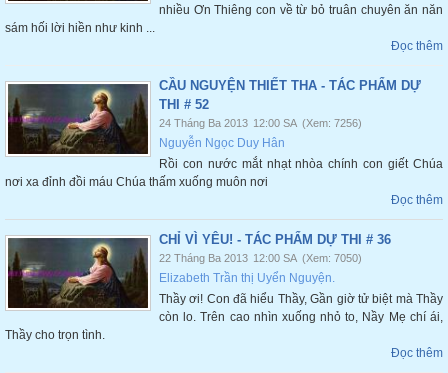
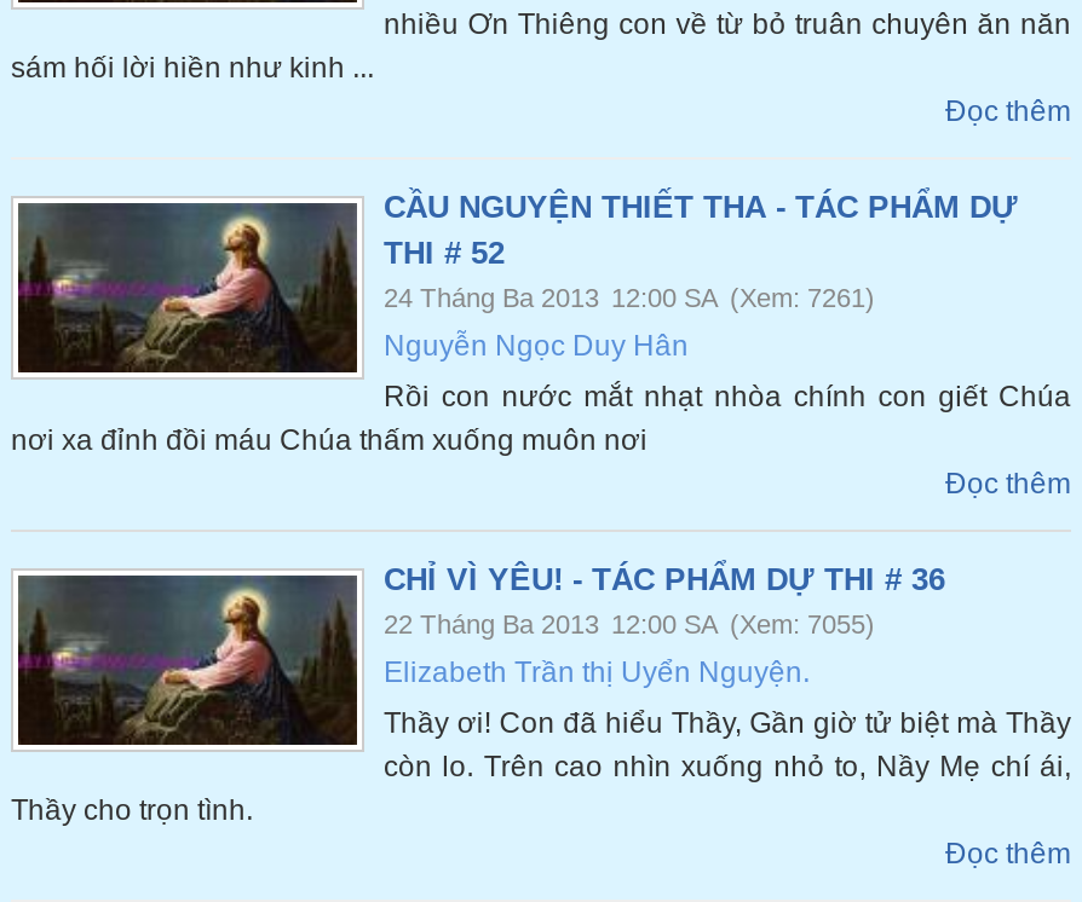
- 24 Tháng Ba 2013 12:00 SA (Xem: 7256)
+ 24 Tháng Ba 2013 12:00 SA (Xem: 7261)

- 22 Tháng Ba 2013 12:00 SA (Xem: 7050)
+ 22 Tháng Ba 2013 12:00 SA (Xem: 7055)
